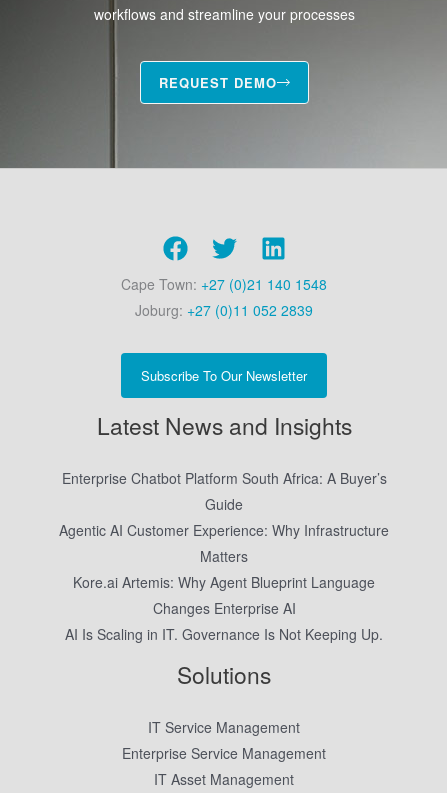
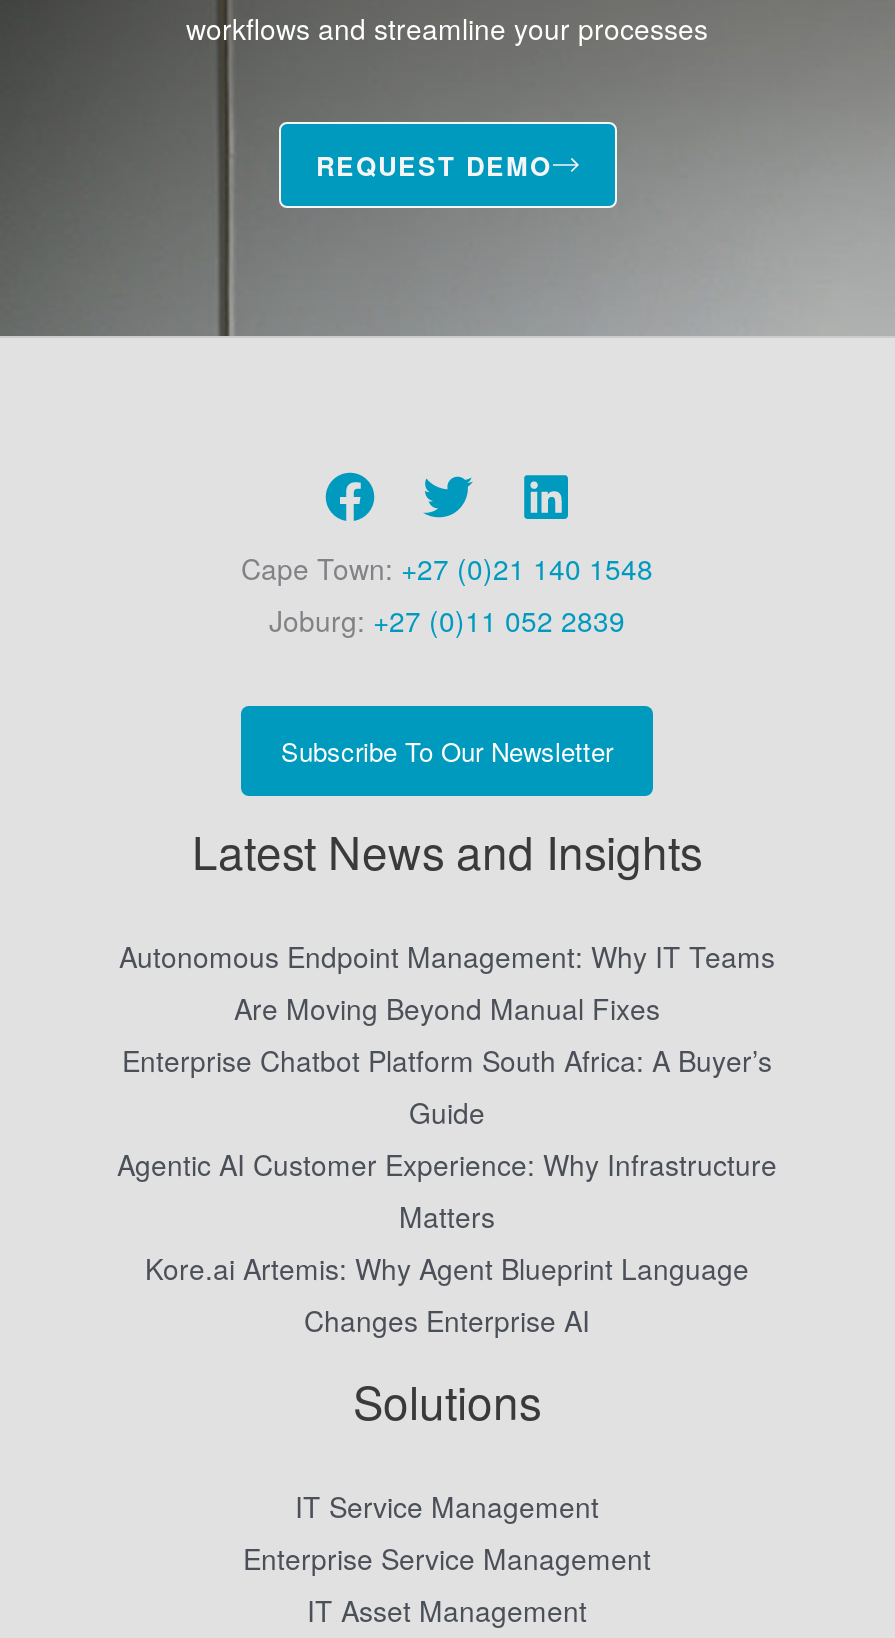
+ Autonomous Endpoint Management: Why IT Teams
+ Are Moving Beyond Manual Fixes

moved down: Enterprise Chatbot Platform South Africa: A Buyer’s | Guide | Agentic AI Customer Experience: Why Infrastructure | Matters | Kore.ai Artemis: Why Agent Blueprint Language | Changes Enterprise AI

- AI Is Scaling in IT. Governance Is Not Keeping Up.
